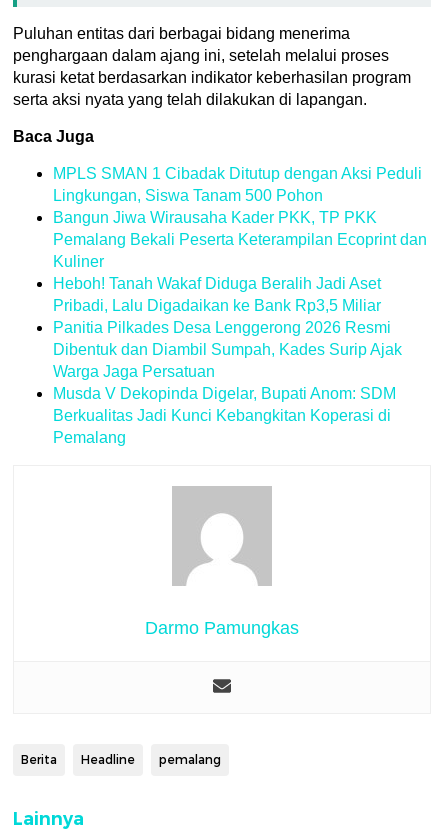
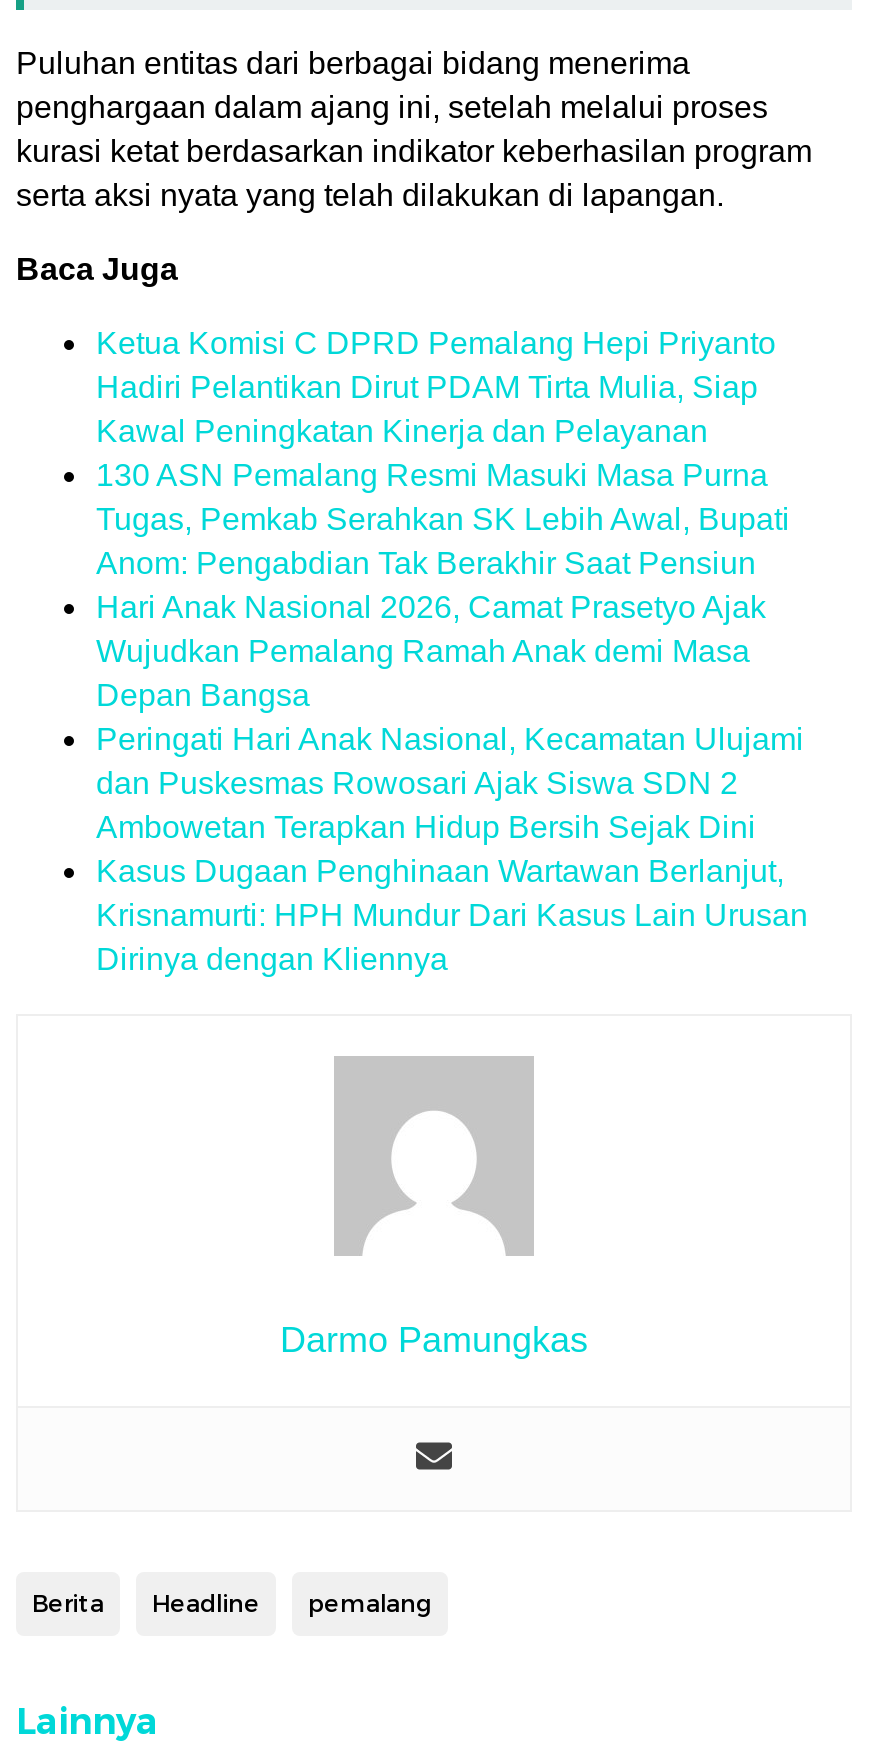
- MPLS SMAN 1 Cibadak Ditutup dengan Aksi Peduli
- Lingkungan, Siswa Tanam 500 Pohon
- Bangun Jiwa Wirausaha Kader PKK, TP PKK
- Pemalang Bekali Peserta Keterampilan Ecoprint dan
- Kuliner
- Heboh! Tanah Wakaf Diduga Beralih Jadi Aset
- Pribadi, Lalu Digadaikan ke Bank Rp3,5 Miliar
- Panitia Pilkades Desa Lenggerong 2026 Resmi
- Dibentuk dan Diambil Sumpah, Kades Surip Ajak
- Warga Jaga Persatuan
- Musda V Dekopinda Digelar, Bupati Anom: SDM
- Berkualitas Jadi Kunci Kebangkitan Koperasi di
- Pemalang
+ Ketua Komisi C DPRD Pemalang Hepi Priyanto
+ Hadiri Pelantikan Dirut PDAM Tirta Mulia, Siap
+ Kawal Peningkatan Kinerja dan Pelayanan
+ 130 ASN Pemalang Resmi Masuki Masa Purna
+ Tugas, Pemkab Serahkan SK Lebih Awal, Bupati
+ Anom: Pengabdian Tak Berakhir Saat Pensiun
+ Hari Anak Nasional 2026, Camat Prasetyo Ajak
+ Wujudkan Pemalang Ramah Anak demi Masa
+ Depan Bangsa
+ Peringati Hari Anak Nasional, Kecamatan Ulujami
+ dan Puskesmas Rowosari Ajak Siswa SDN 2
+ Ambowetan Terapkan Hidup Bersih Sejak Dini
+ Kasus Dugaan Penghinaan Wartawan Berlanjut,
+ Krisnamurti: HPH Mundur Dari Kasus Lain Urusan
+ Dirinya dengan Kliennya
